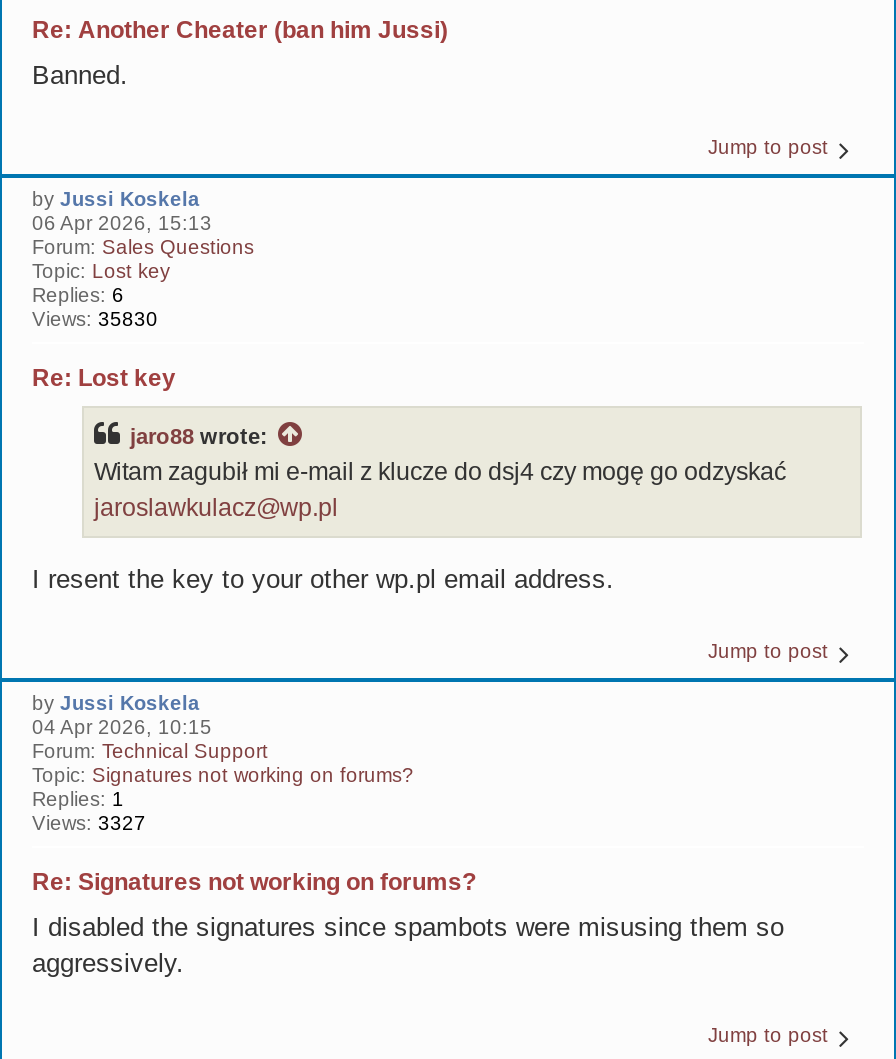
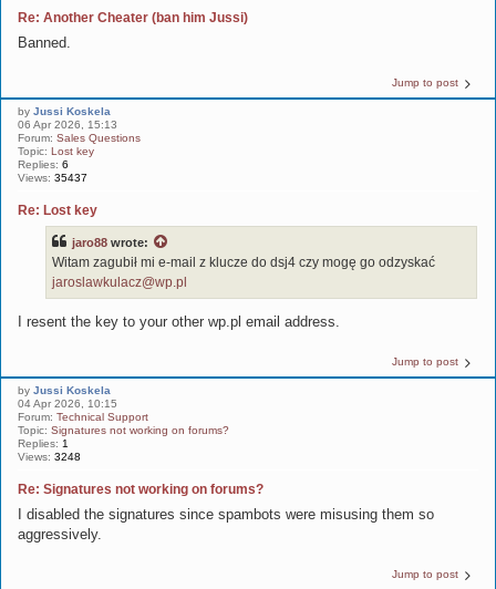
- Views: 35830
+ Views: 35437

- Views: 3327
+ Views: 3248
